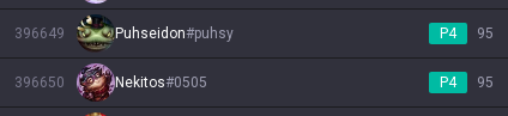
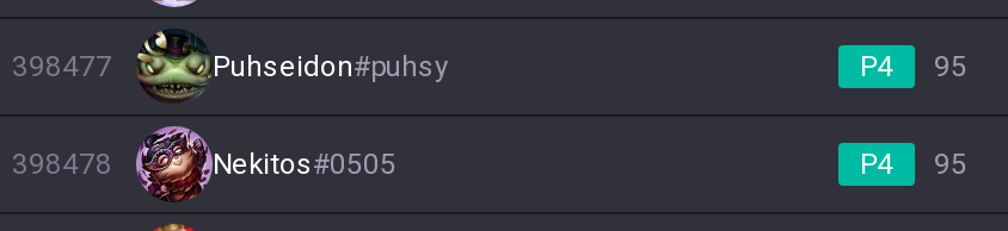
- 396649
+ 398477

- 396650
+ 398478
